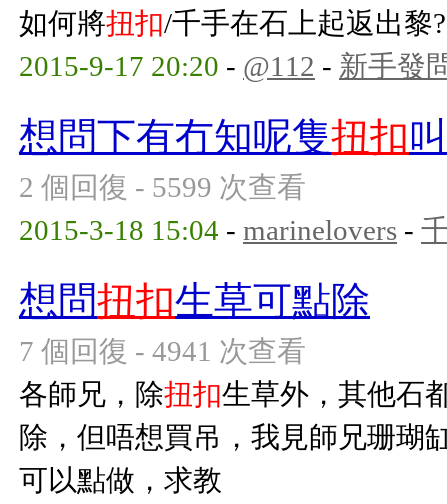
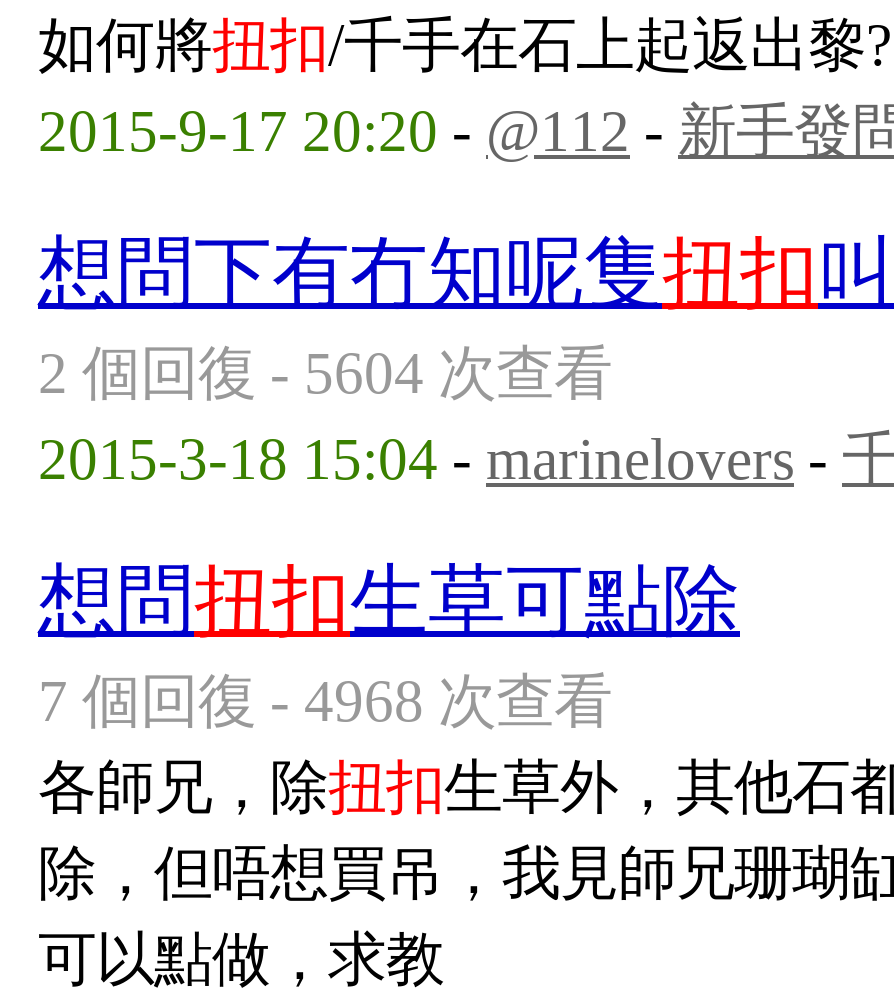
- 2 個回復 - 5599 次查看
+ 2 個回復 - 5604 次查看

- 7 個回復 - 4941 次查看
+ 7 個回復 - 4968 次查看
